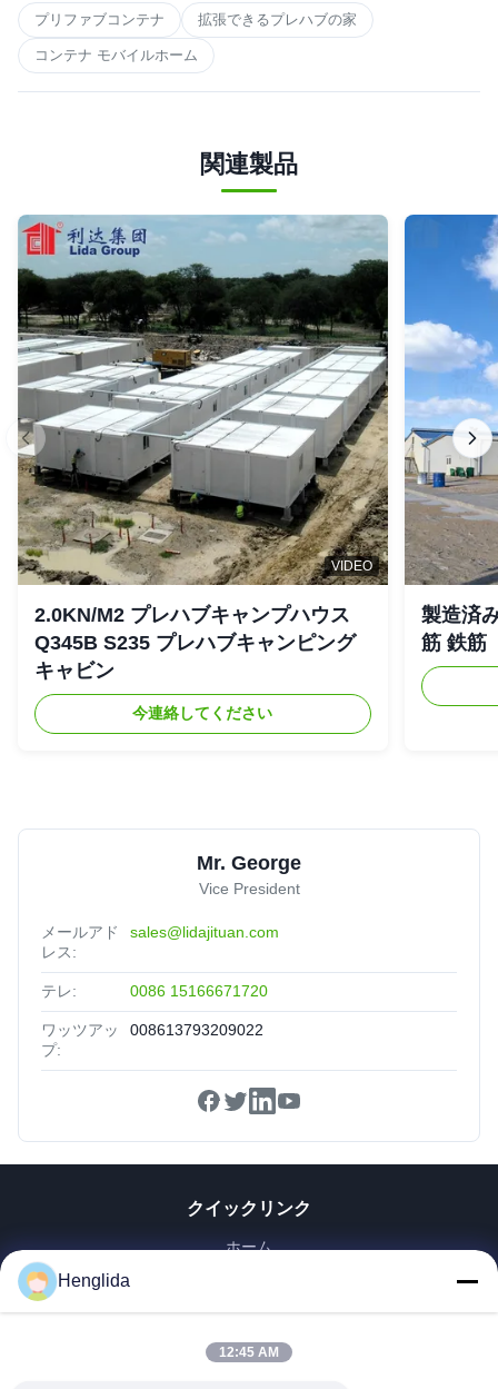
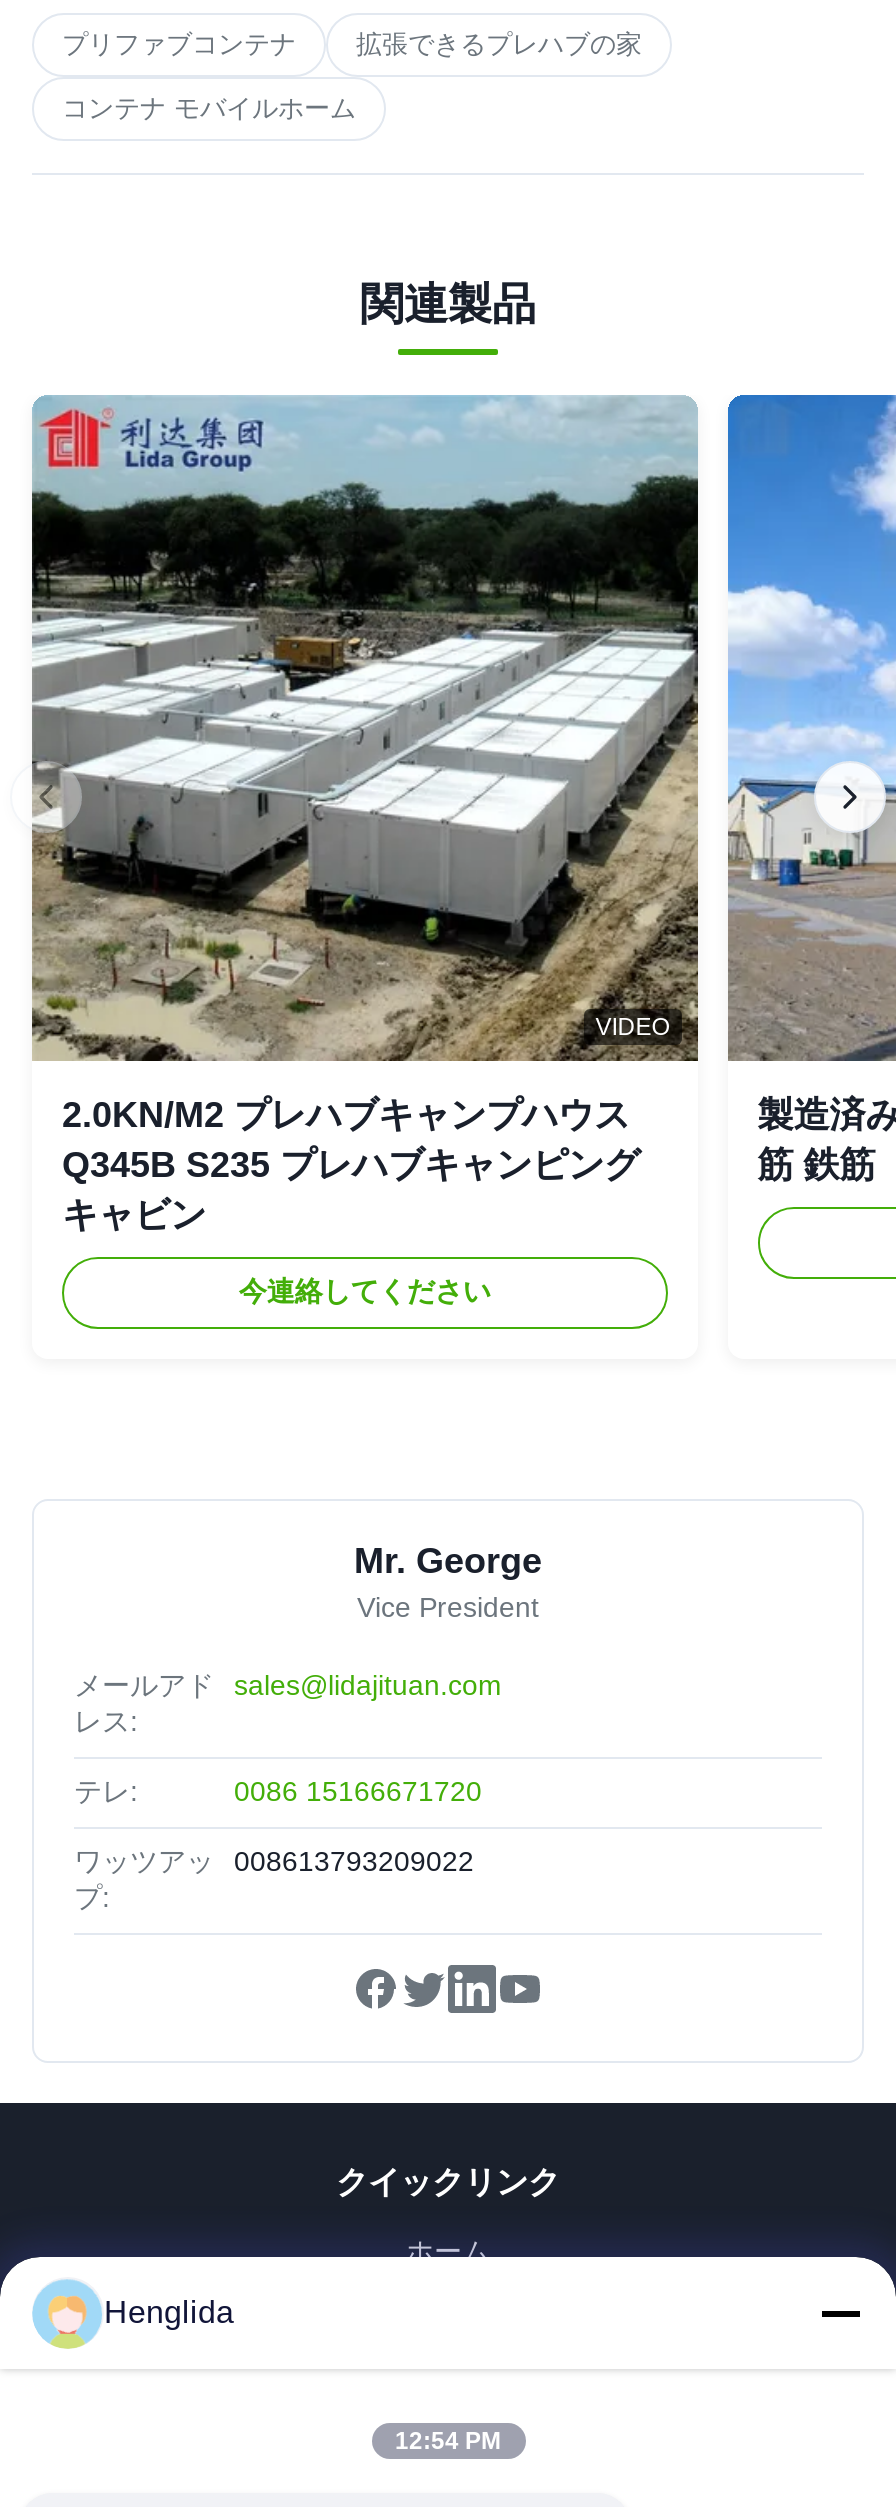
- 12:45 AM
+ 12:54 PM
